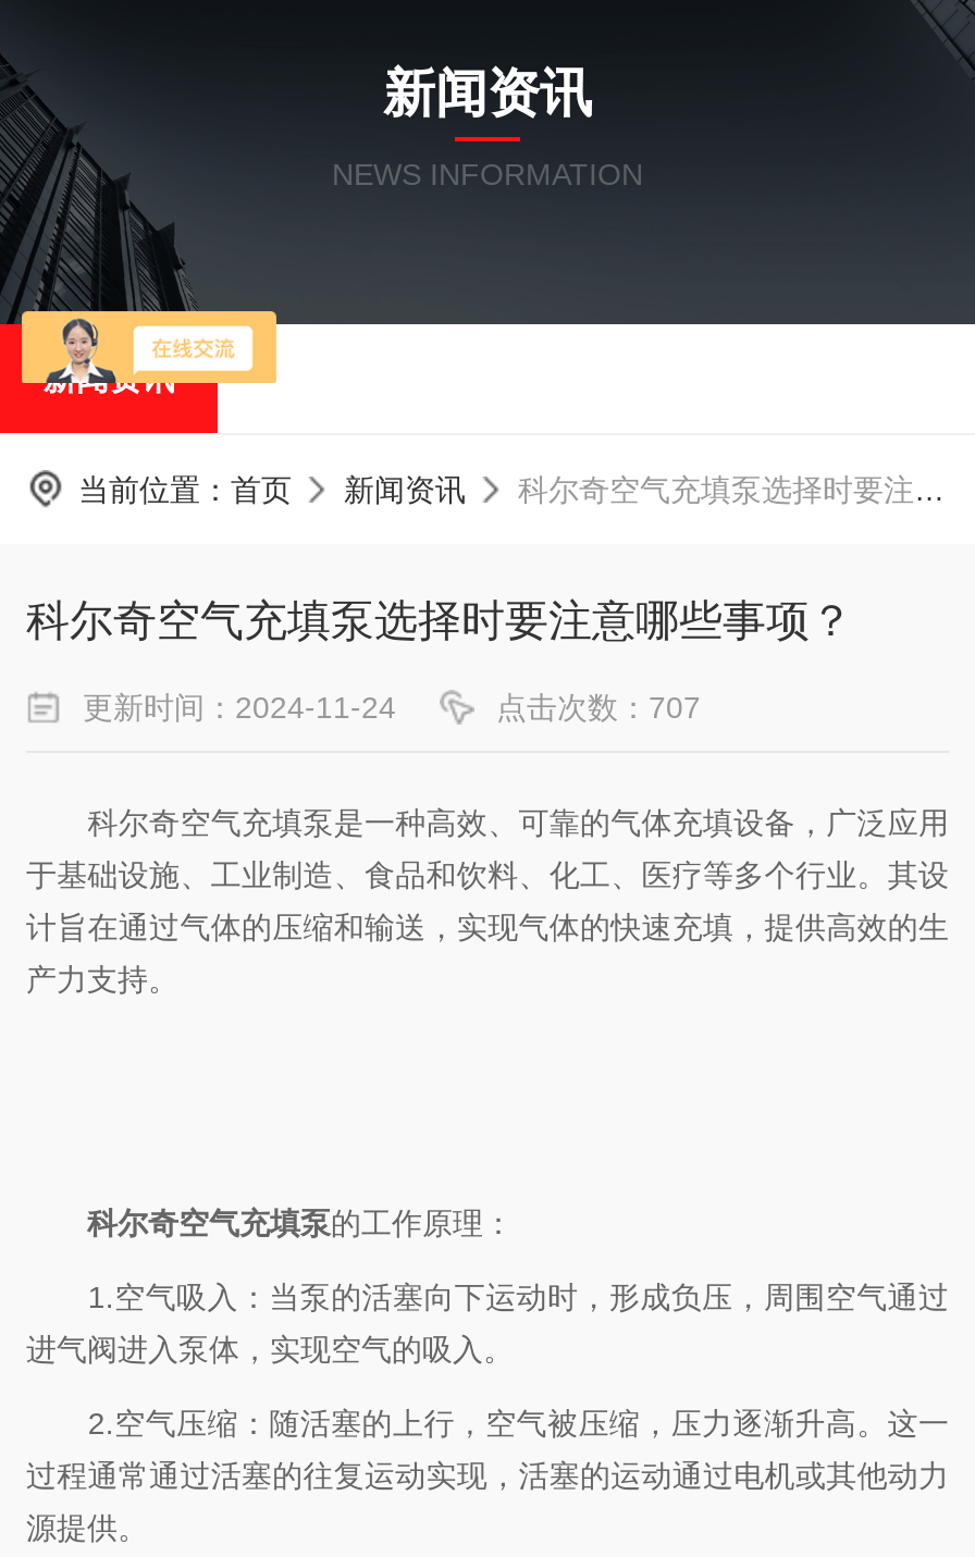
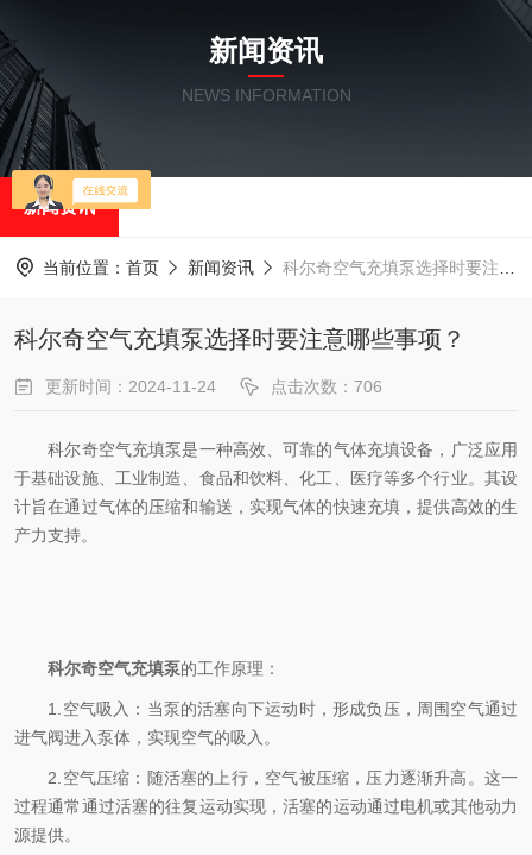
- 点击次数：707
+ 点击次数：706
